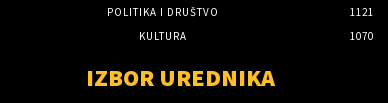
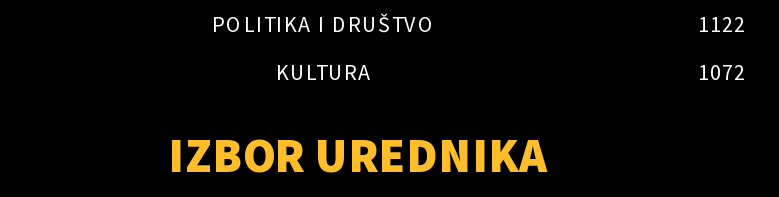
- 1121
+ 1122

- 1070
+ 1072
